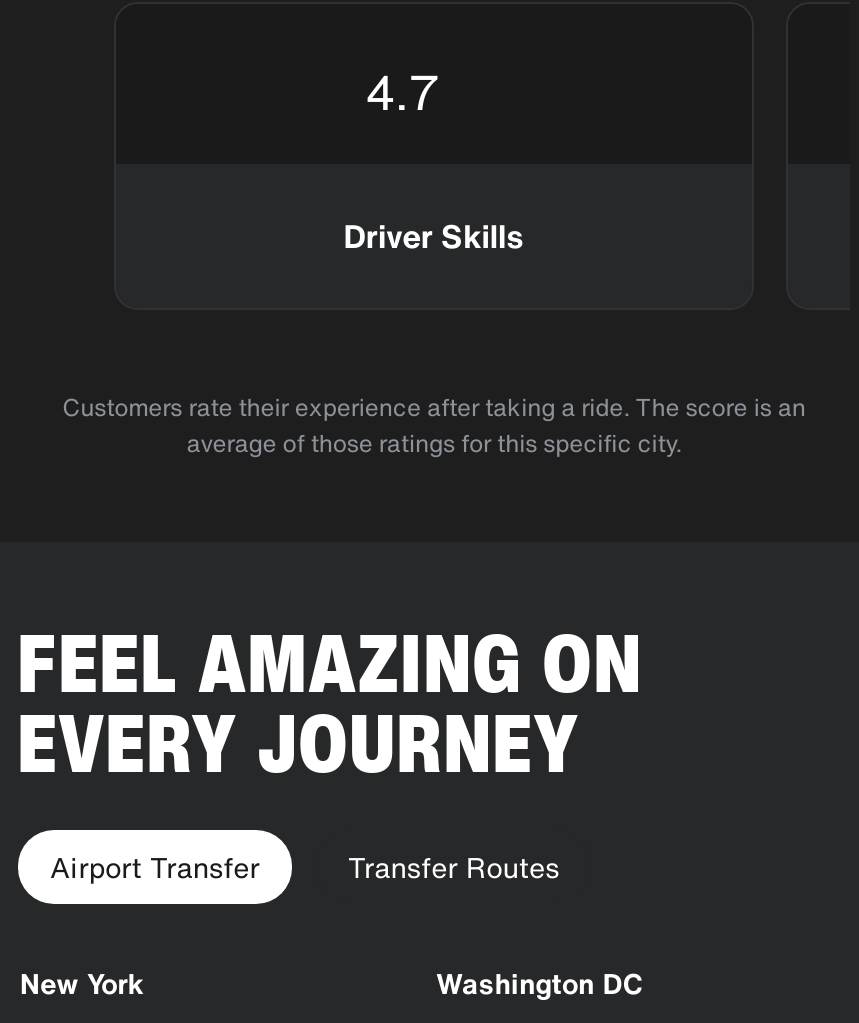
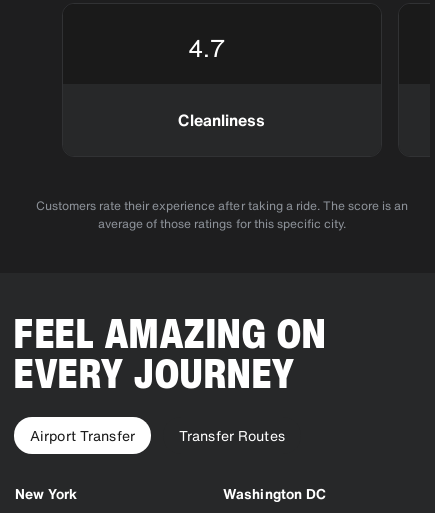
- Driver Skills
+ Cleanliness
